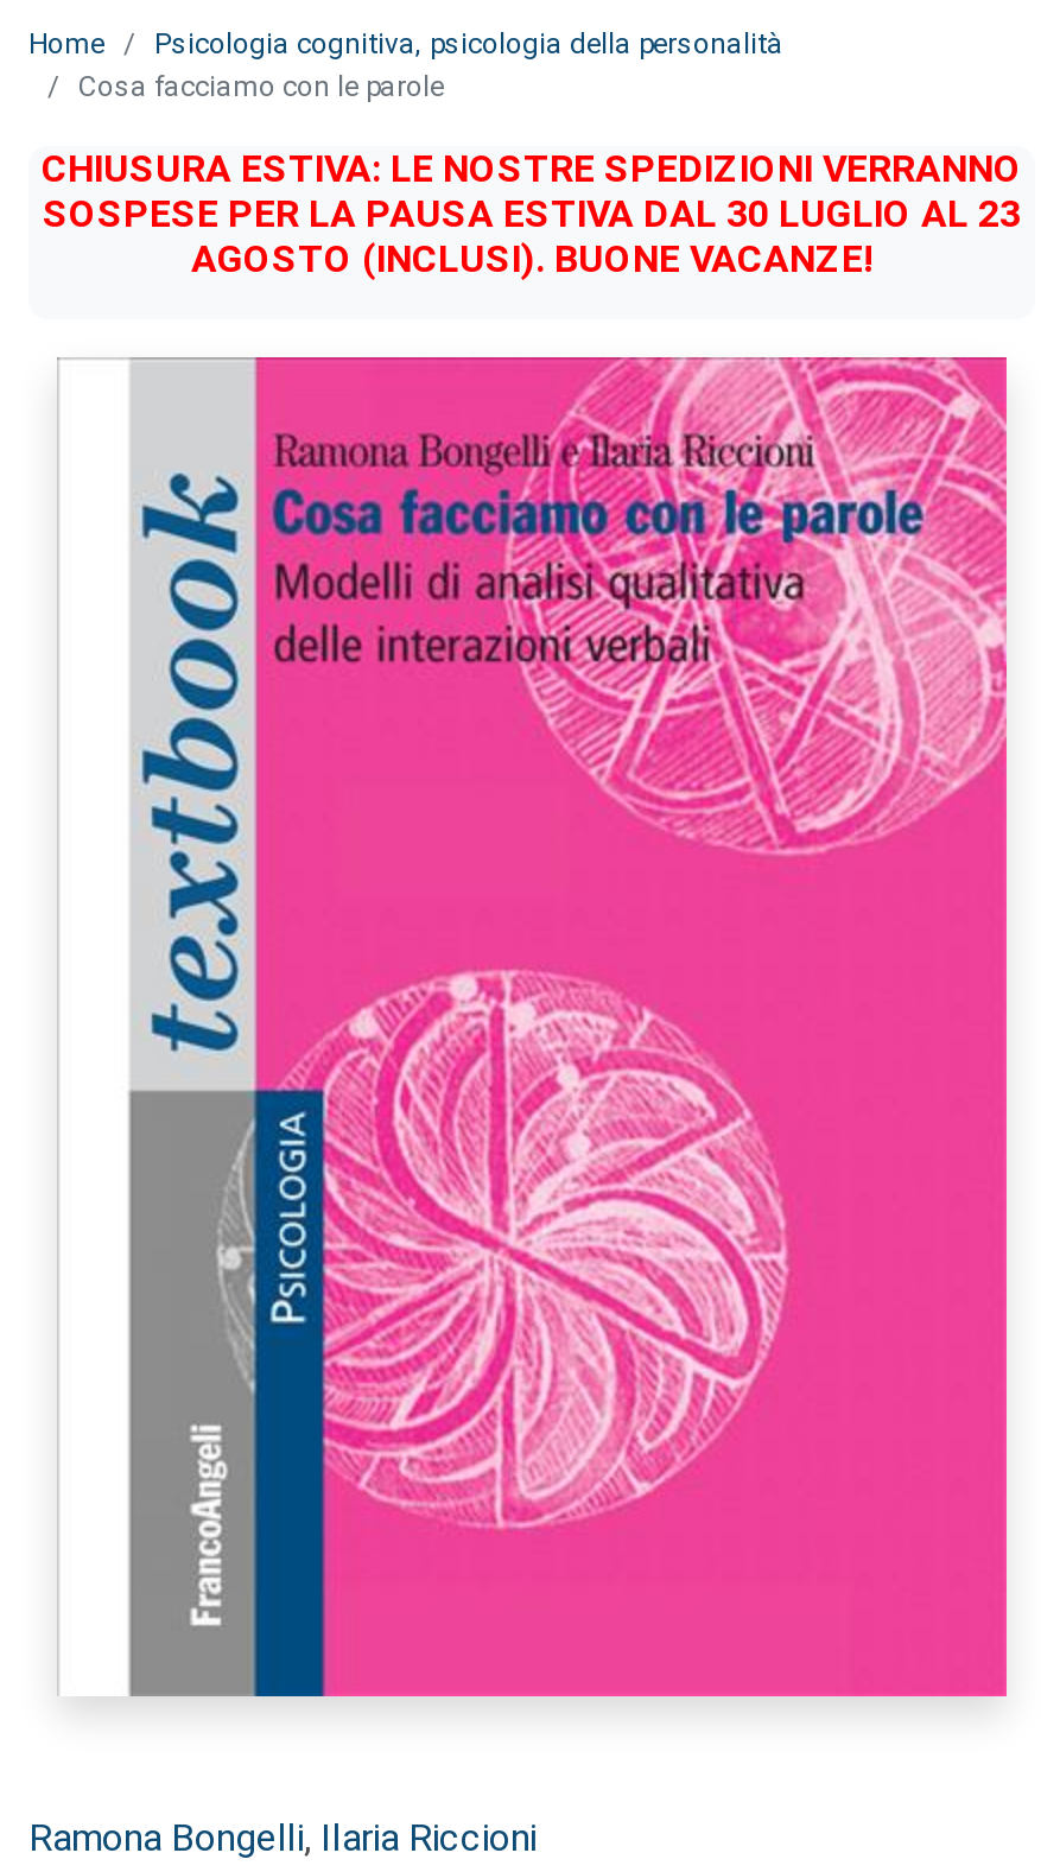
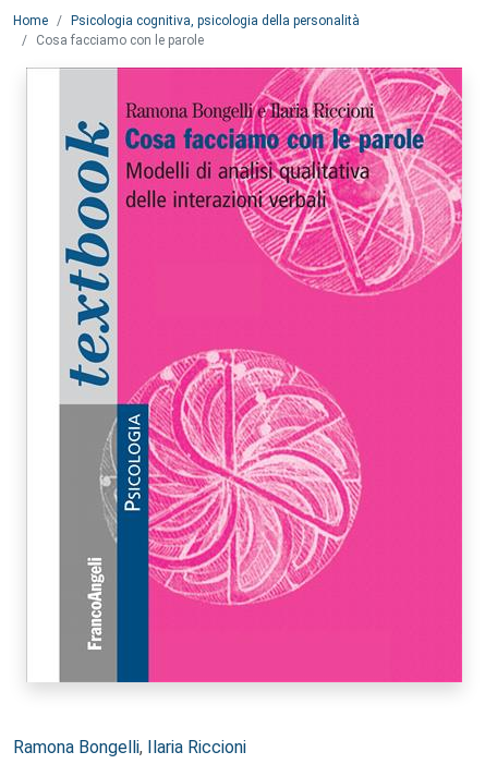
- CHIUSURA ESTIVA: LE NOSTRE SPEDIZIONI VERRANNO
- SOSPESE PER LA PAUSA ESTIVA DAL 30 LUGLIO AL 23
- AGOSTO (INCLUSI). BUONE VACANZE!
